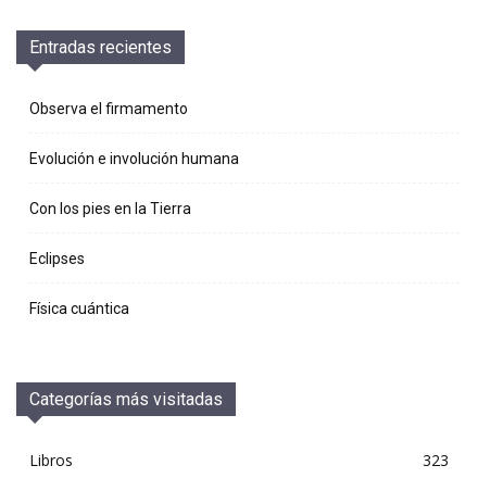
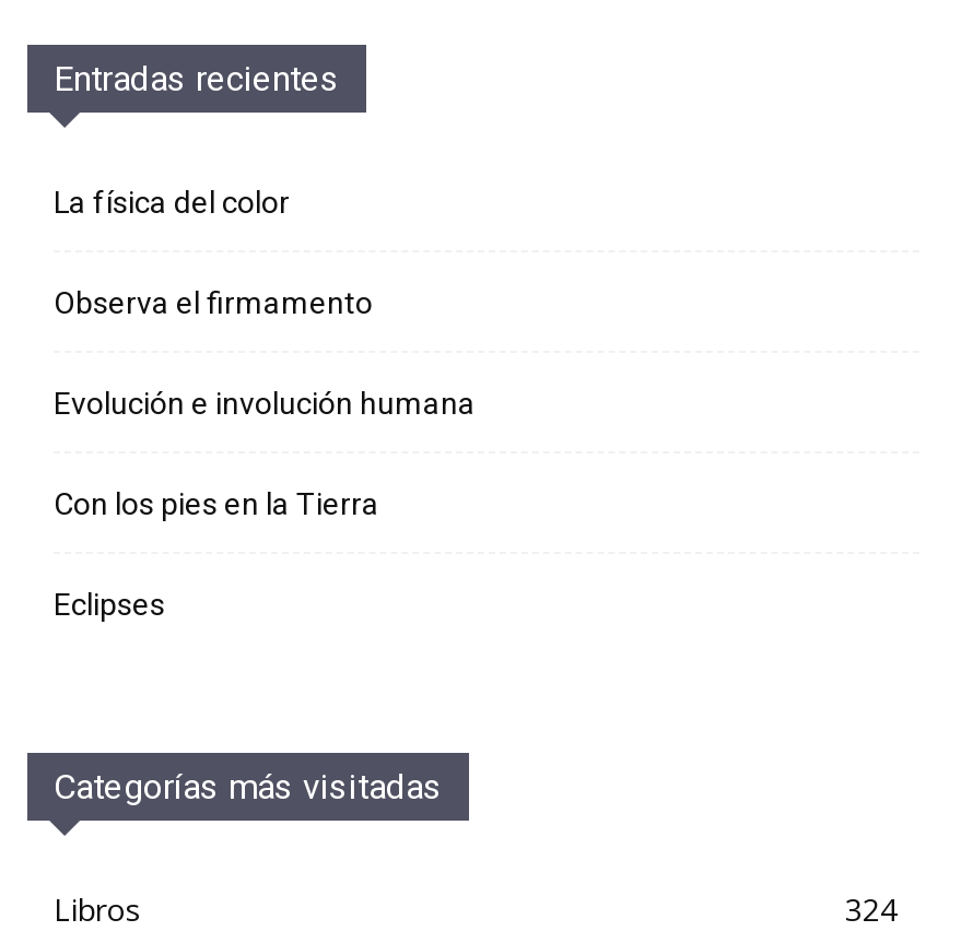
+ La física del color

moved down: Observa el firmamento | Evolución e involución humana | Con los pies en la Tierra | Eclipses

- Física cuántica

- 323
+ 324
